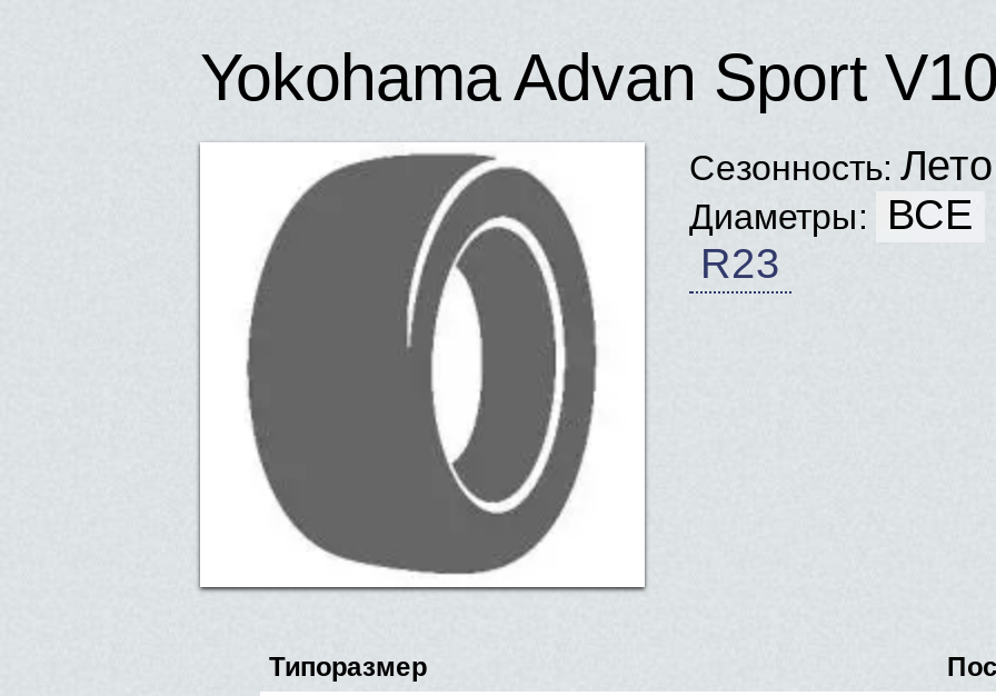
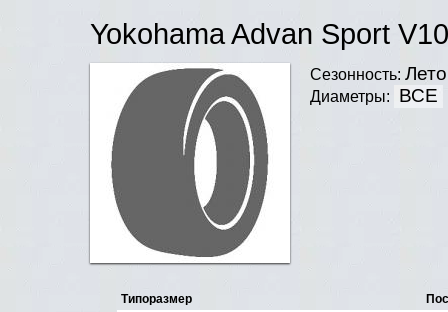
- R23
